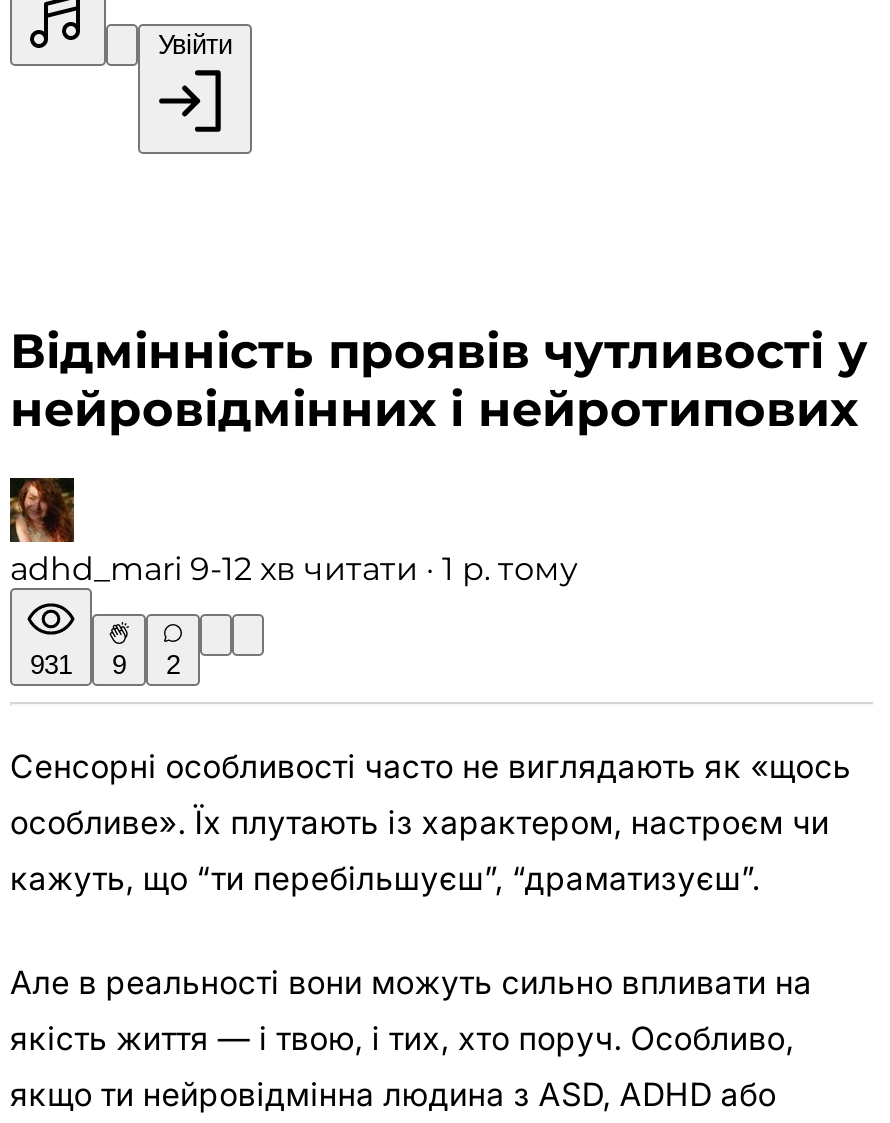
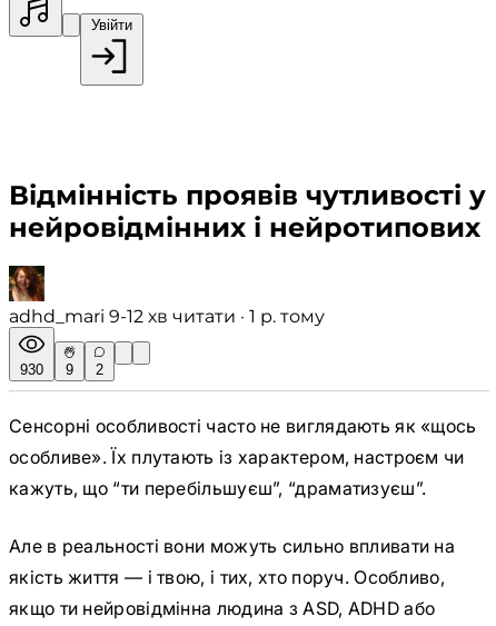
- 931 9 2
+ 930 9 2
